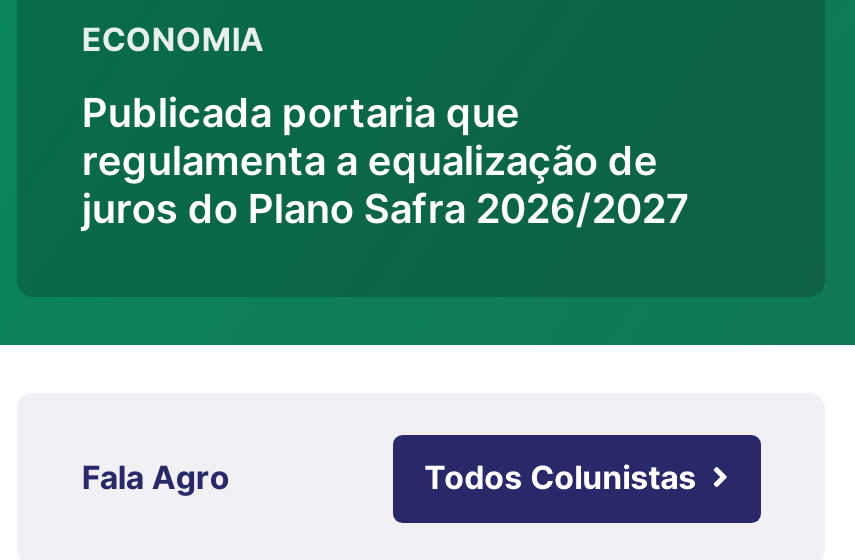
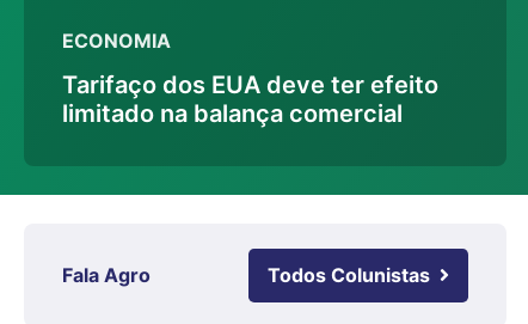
- Publicada portaria que
- regulamenta a equalização de
- juros do Plano Safra 2026/2027
+ Tarifaço dos EUA deve ter efeito
+ limitado na balança comercial
